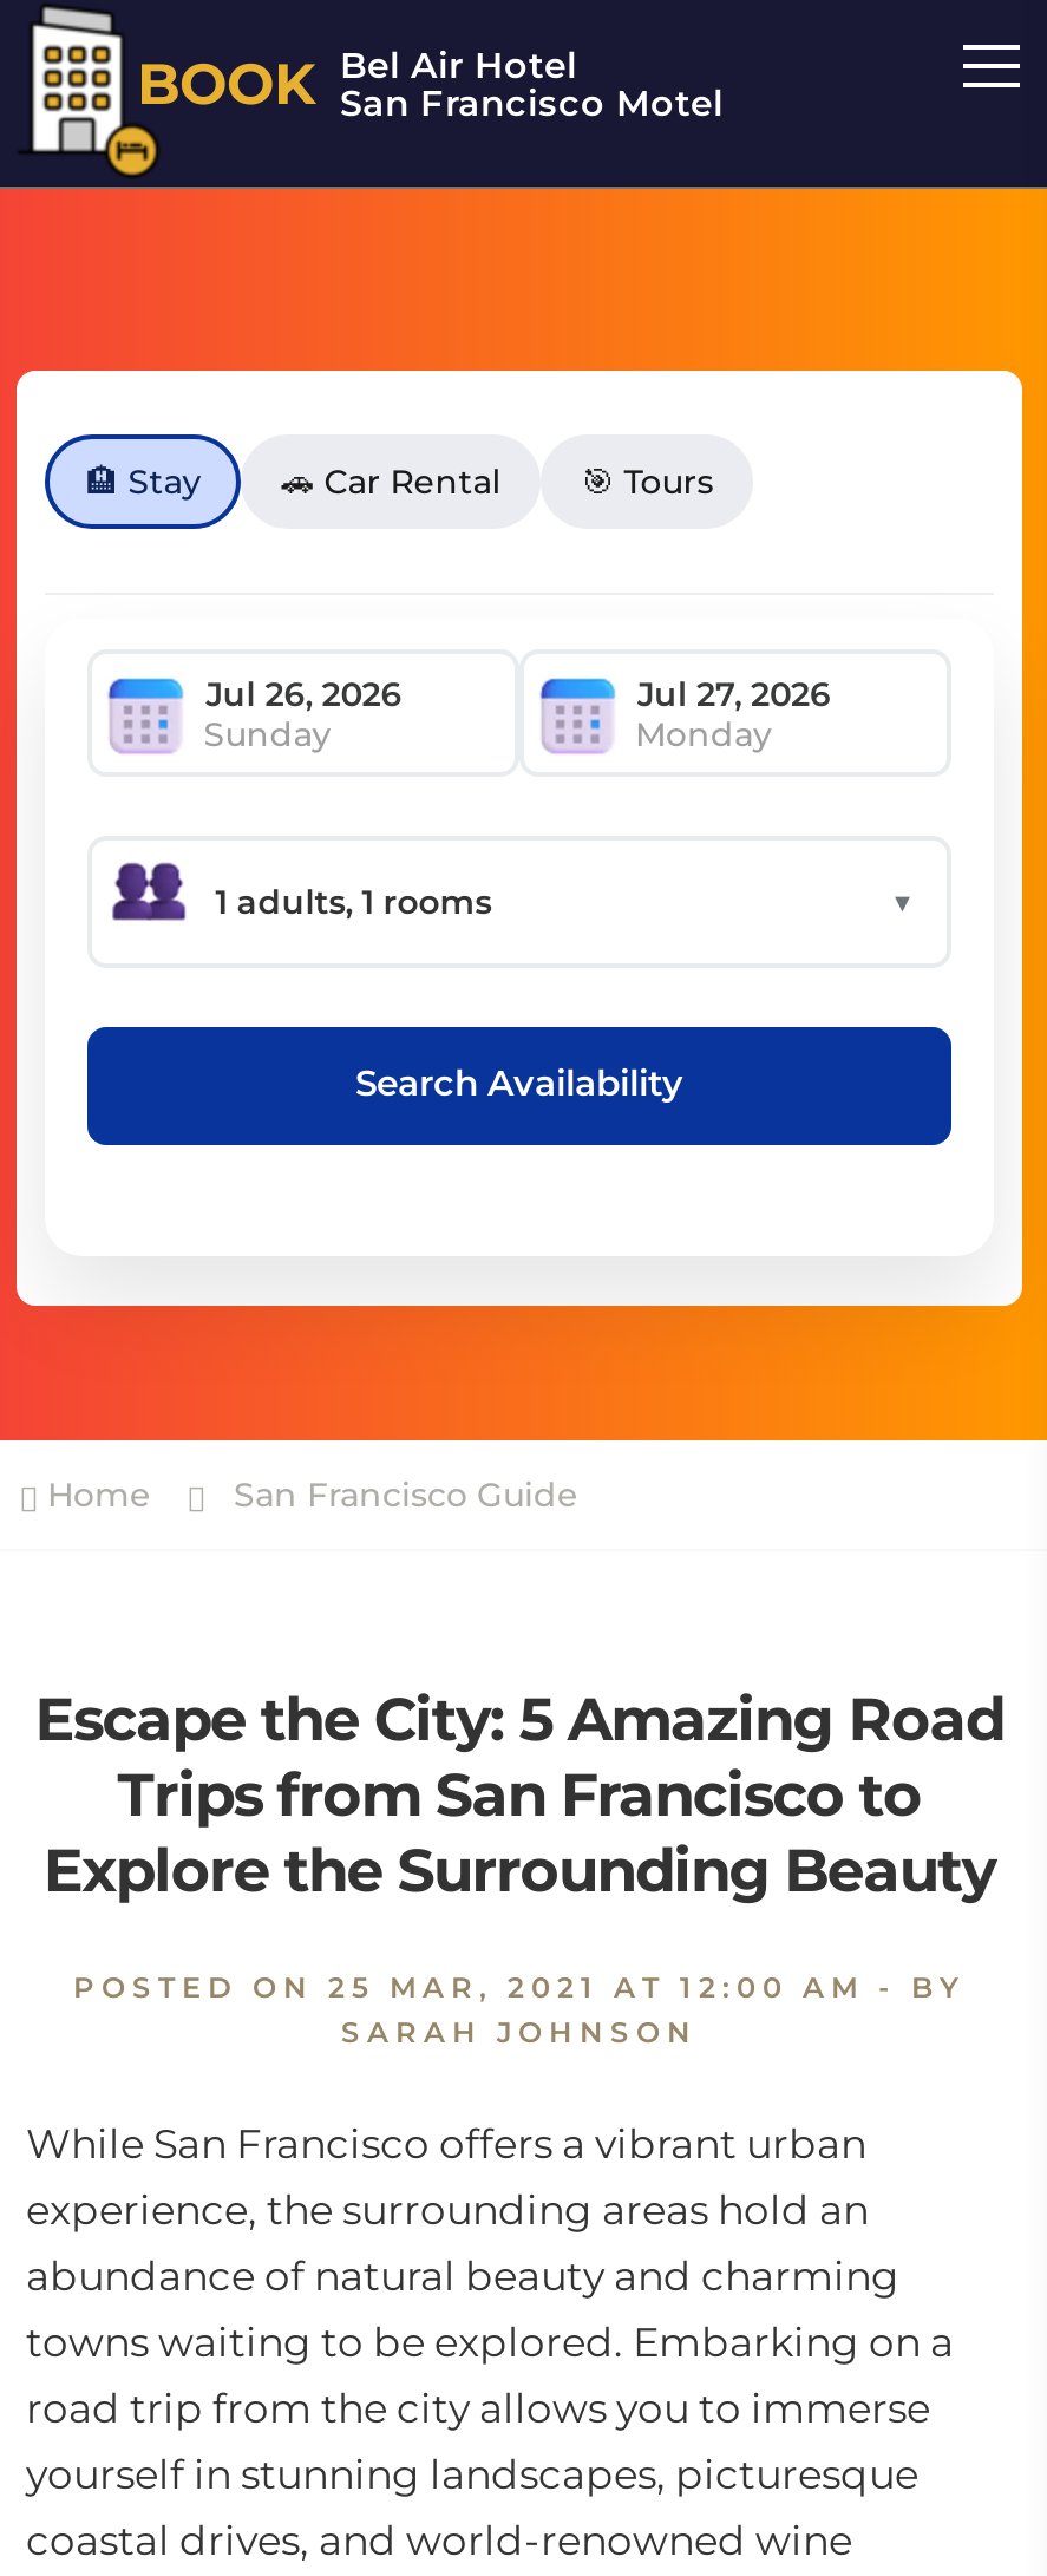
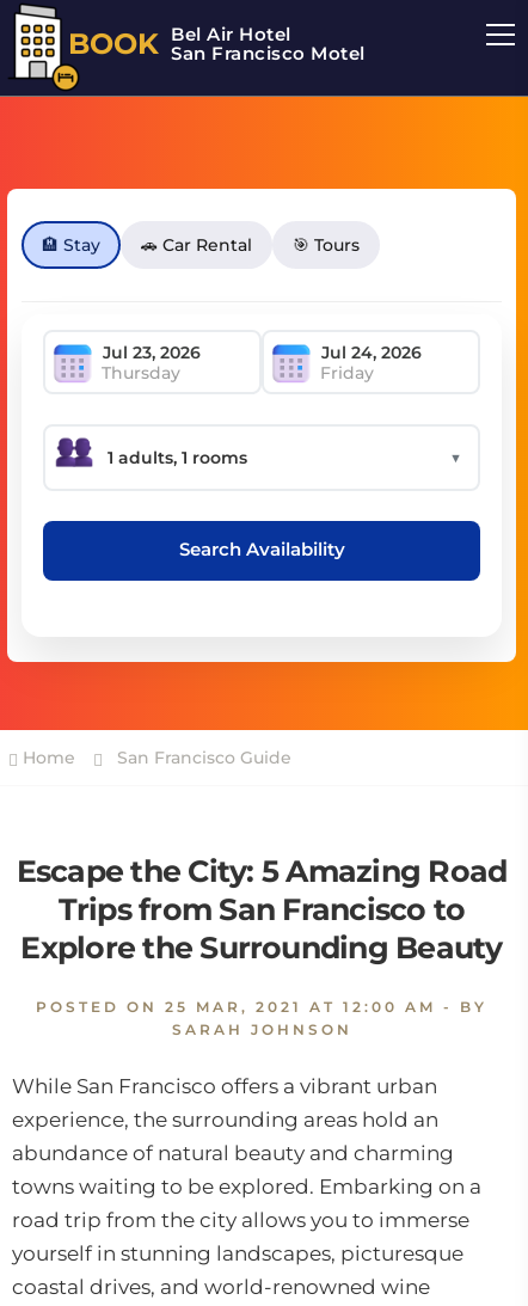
- Sunday
- Monday
+ Thursday
+ Friday
